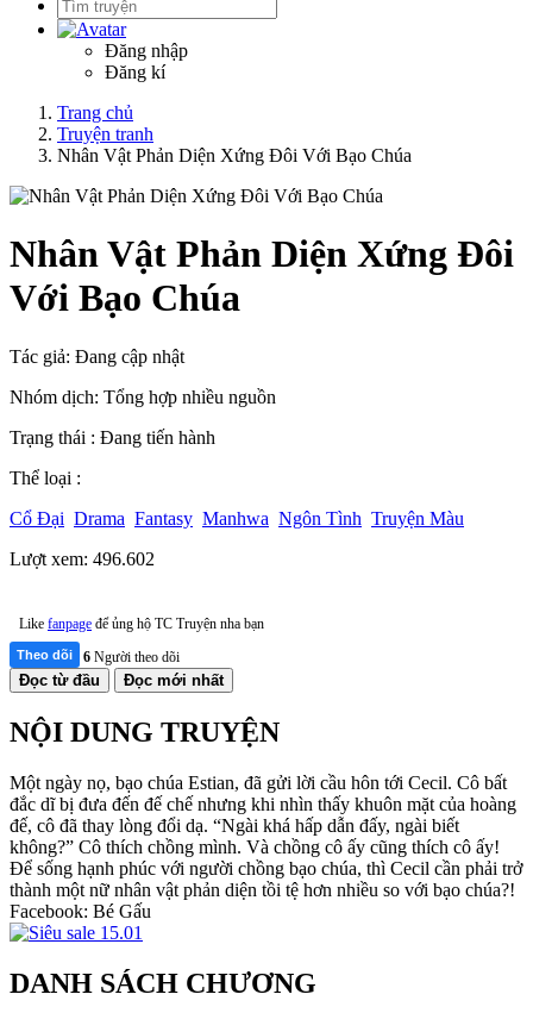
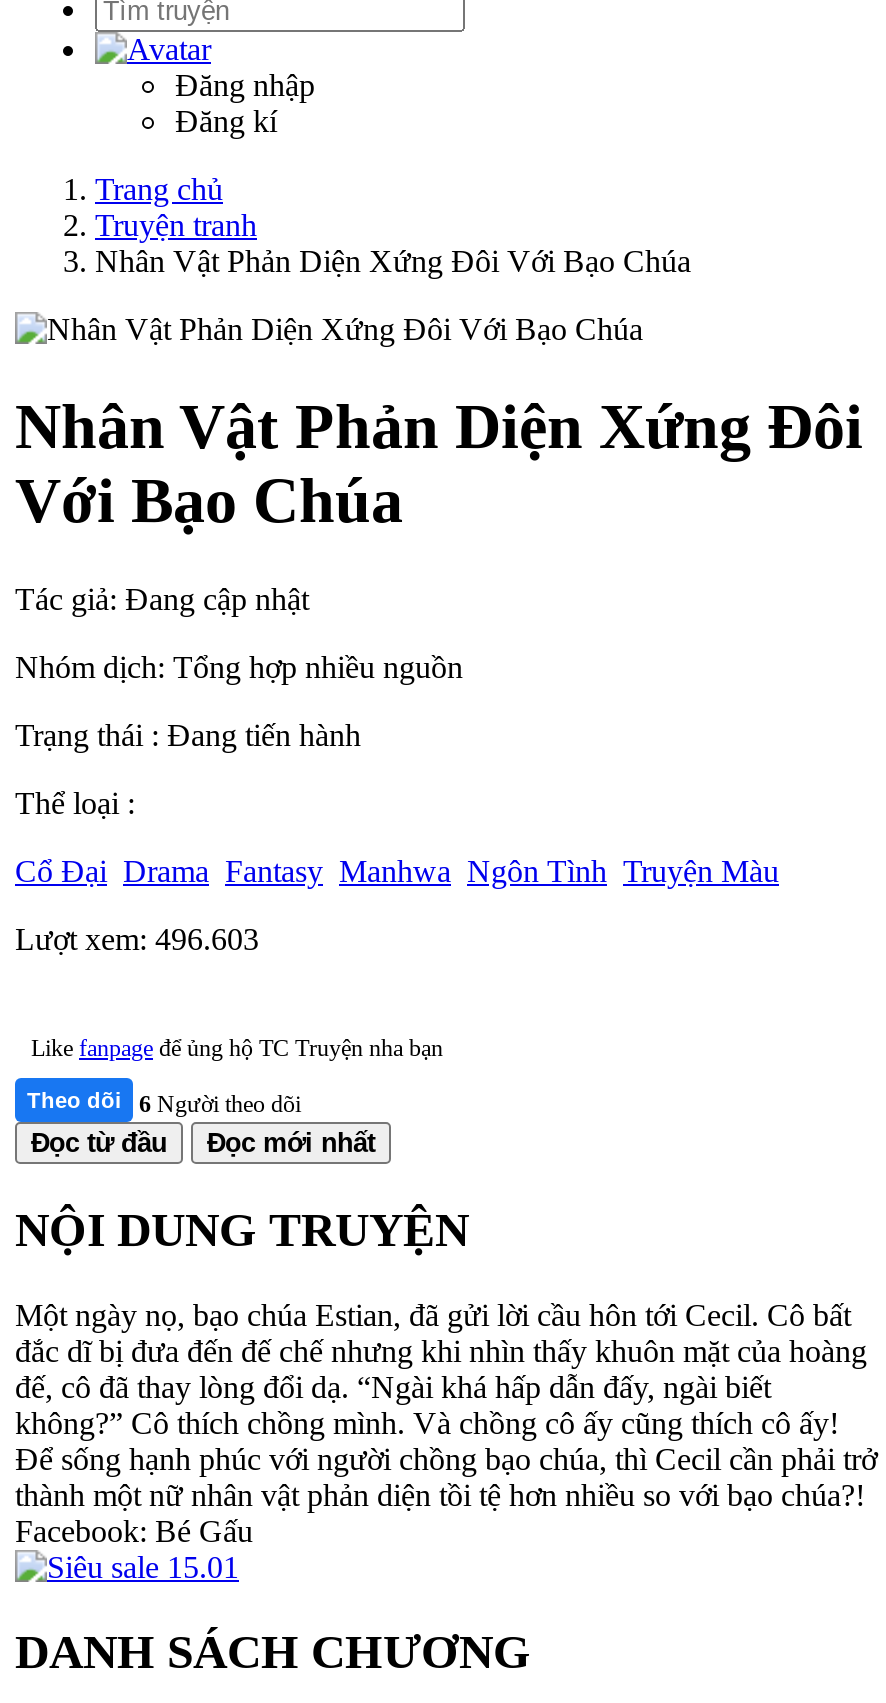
- Lượt xem: 496.602
+ Lượt xem: 496.603
